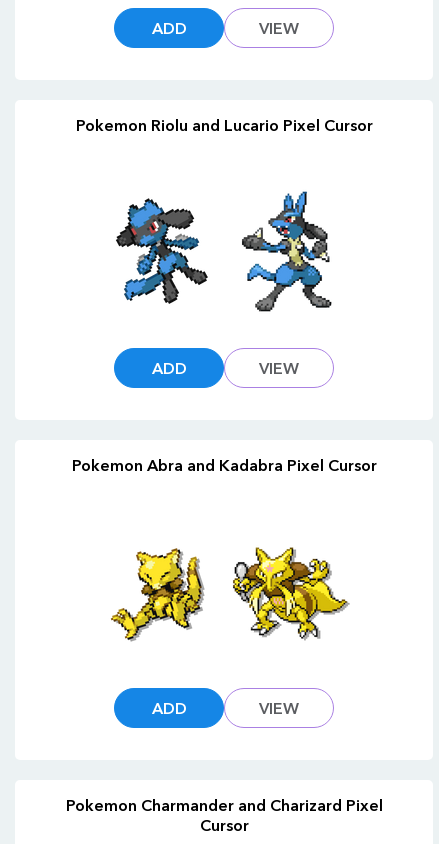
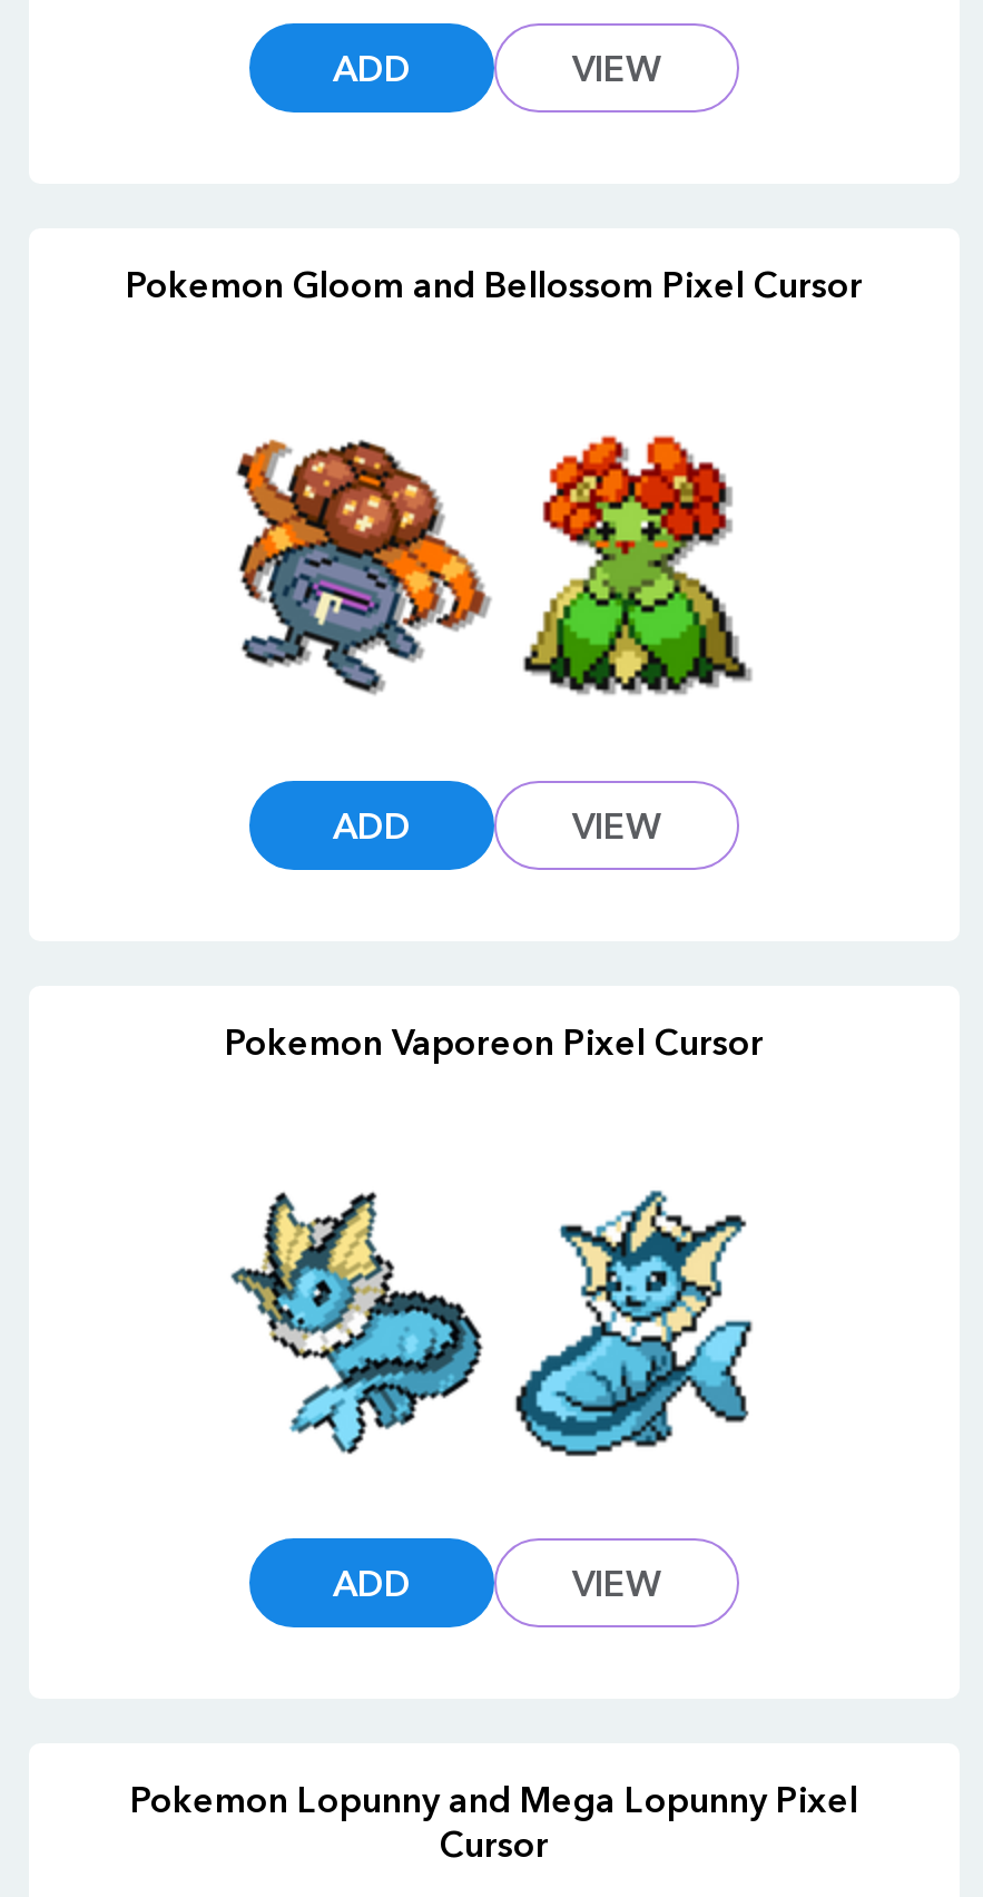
- Pokemon Riolu and Lucario Pixel Cursor
+ Pokemon Gloom and Bellossom Pixel Cursor

- [image]
+ [image]

- [image]
+ [image]

- Pokemon Abra and Kadabra Pixel Cursor
+ Pokemon Vaporeon Pixel Cursor

- [image]
+ [image]

- [image]
+ [image]

- Pokemon Charmander and Charizard Pixel
+ Pokemon Lopunny and Mega Lopunny Pixel
